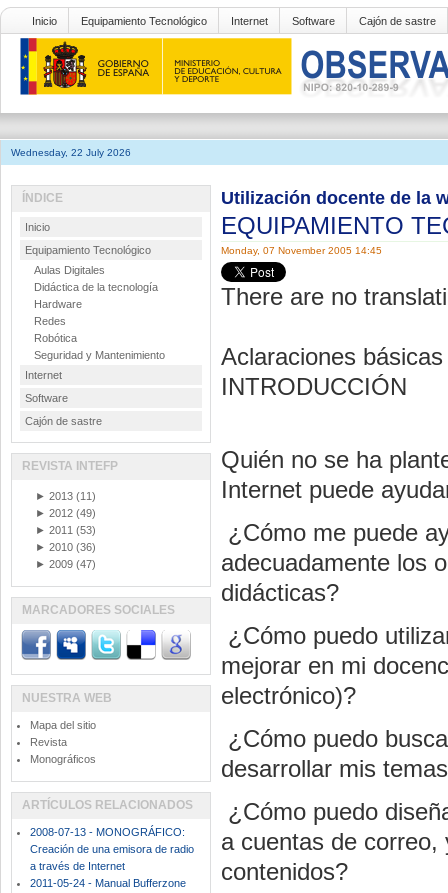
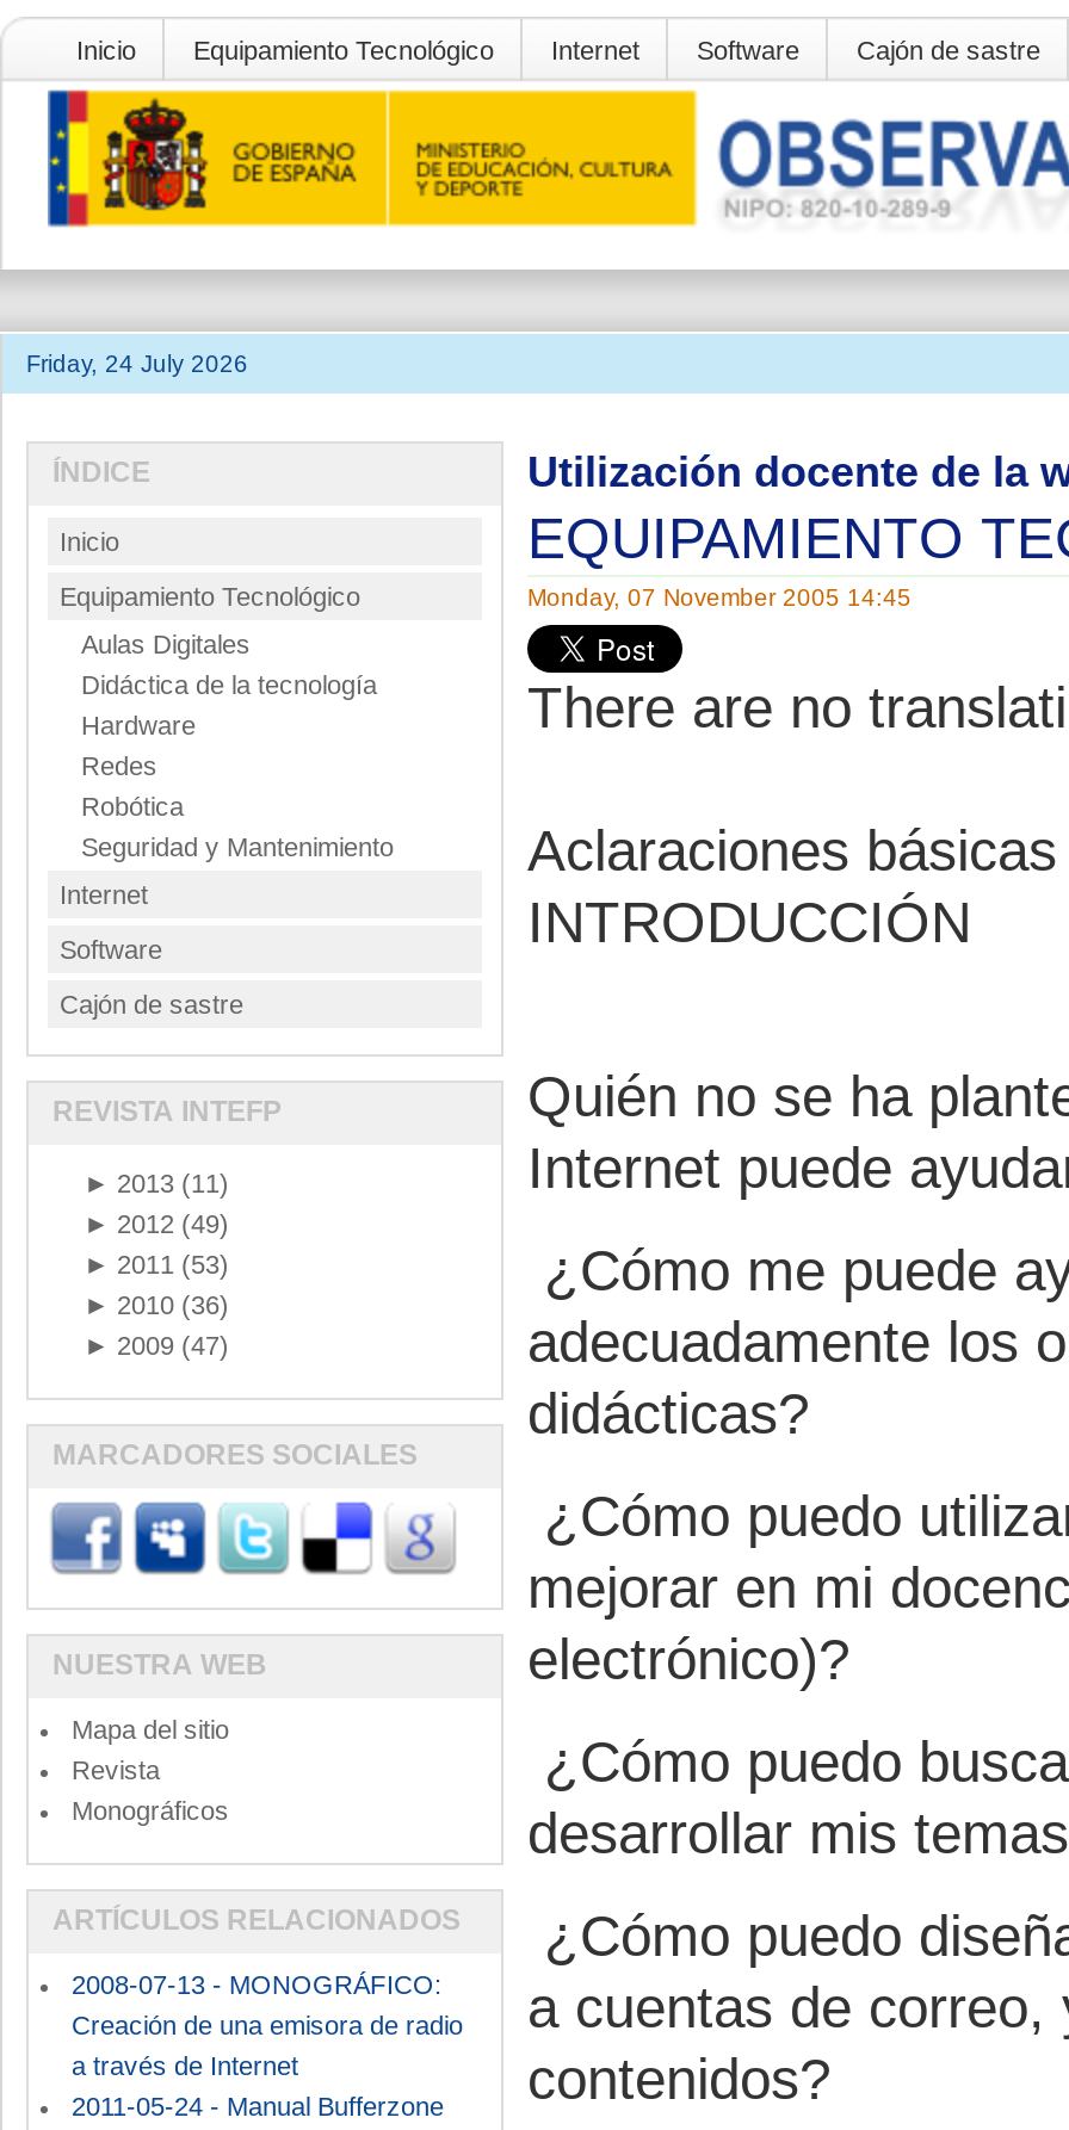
- Wednesday, 22 July 2026
+ Friday, 24 July 2026
